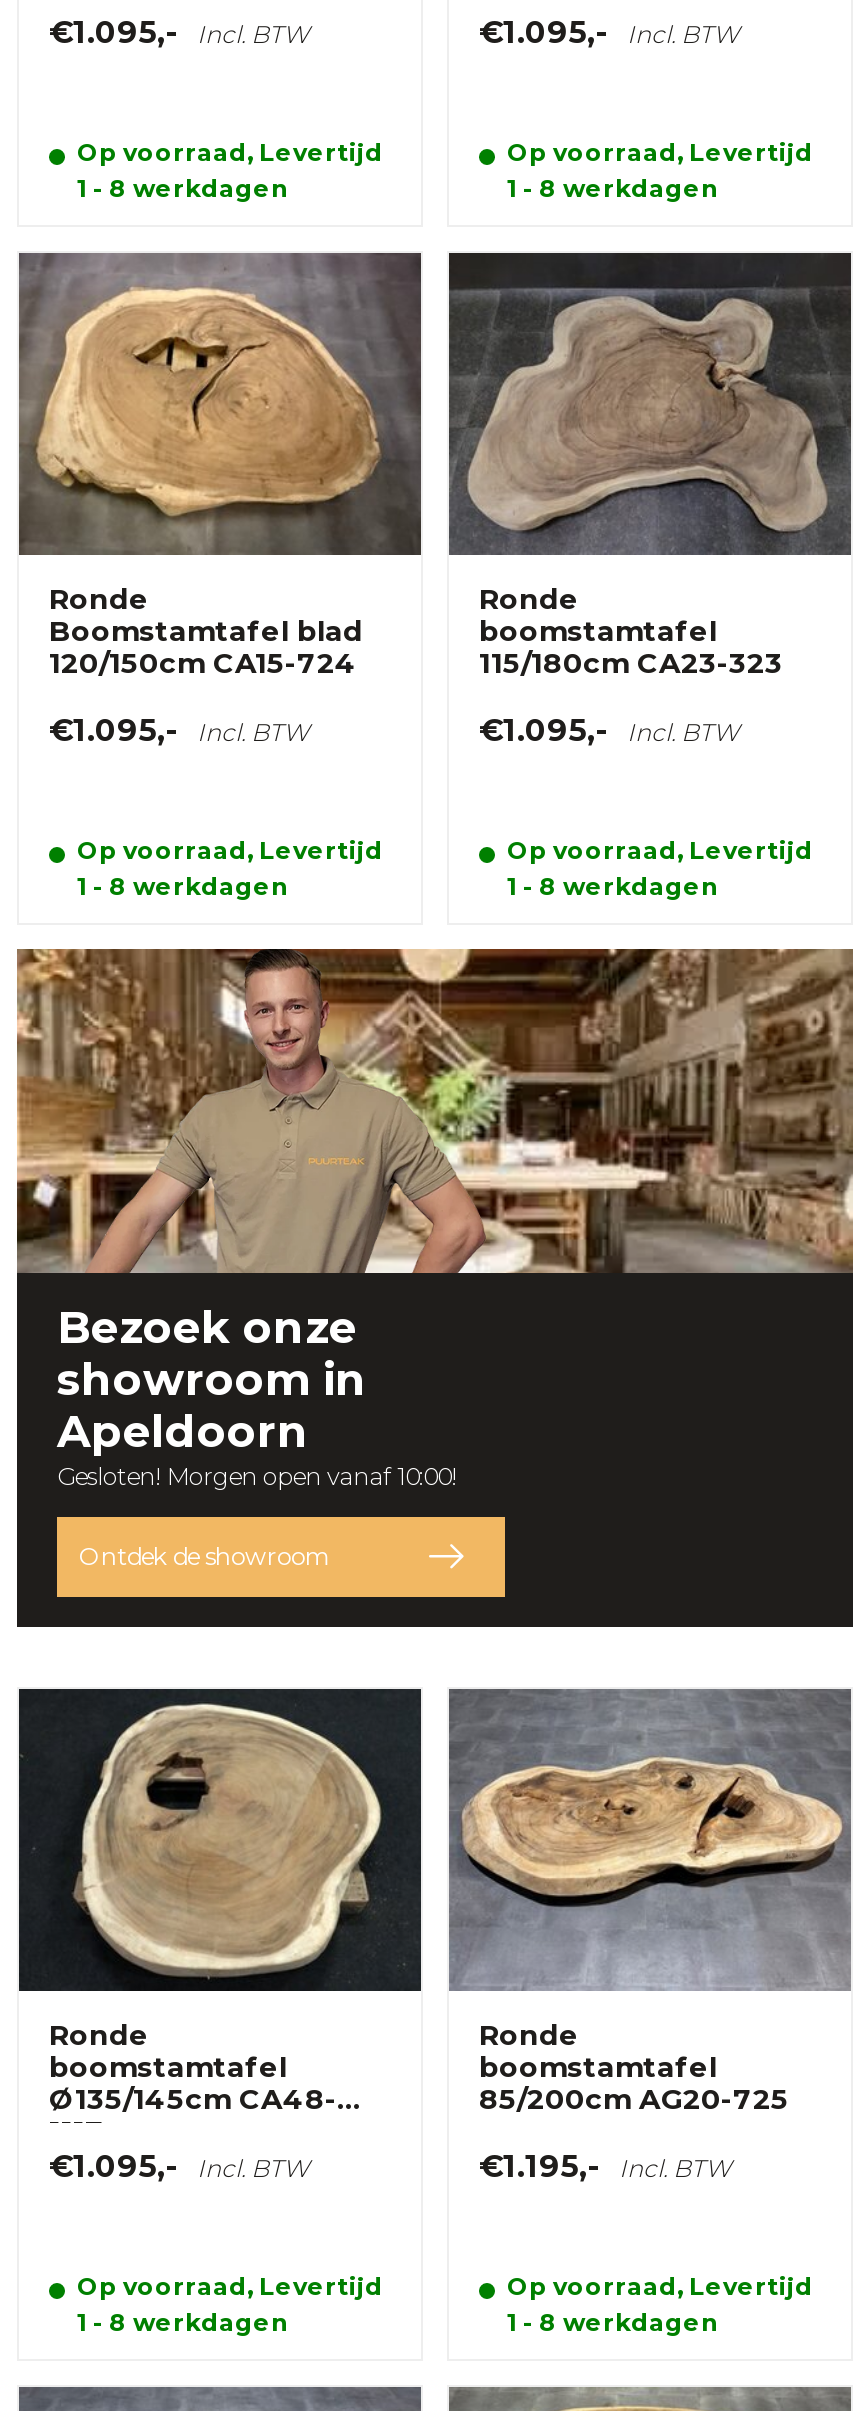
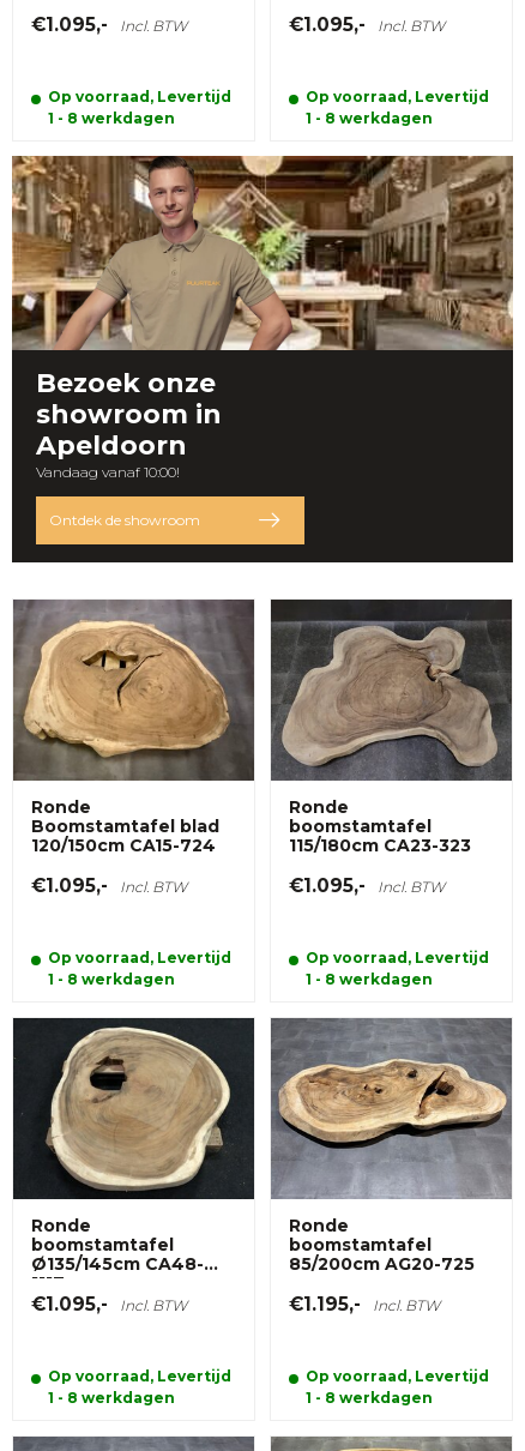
+ Vandaag vanaf 10:00!

moved down: [image] | Ronde | Boomstamtafel blad | ... | Op voorraad, Levertijd | 1 - 8 werkdagen

moved up: [image] | Bezoek onze | showroom in | Apeldoorn

- Gesloten! Morgen open vanaf 10:00!

moved up: Ontdek de showroom
